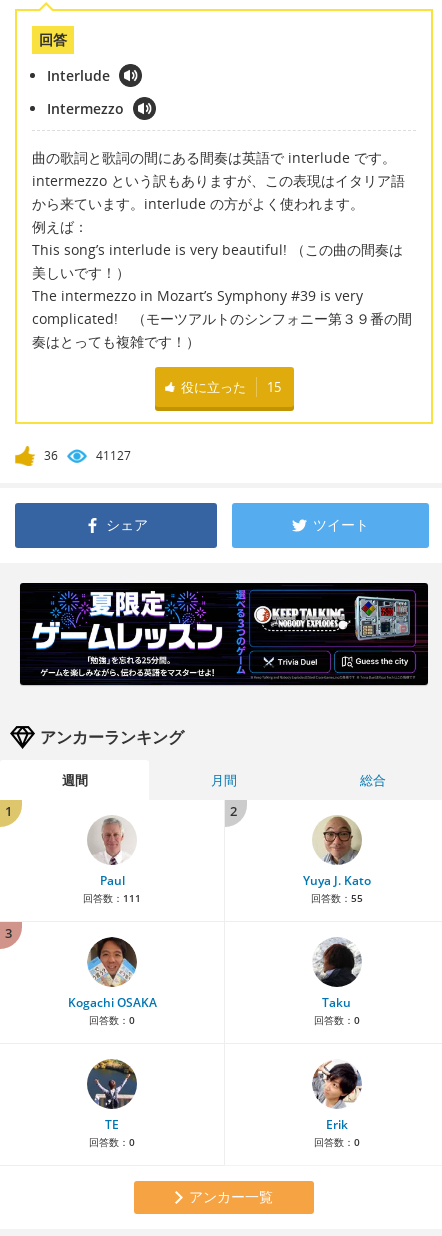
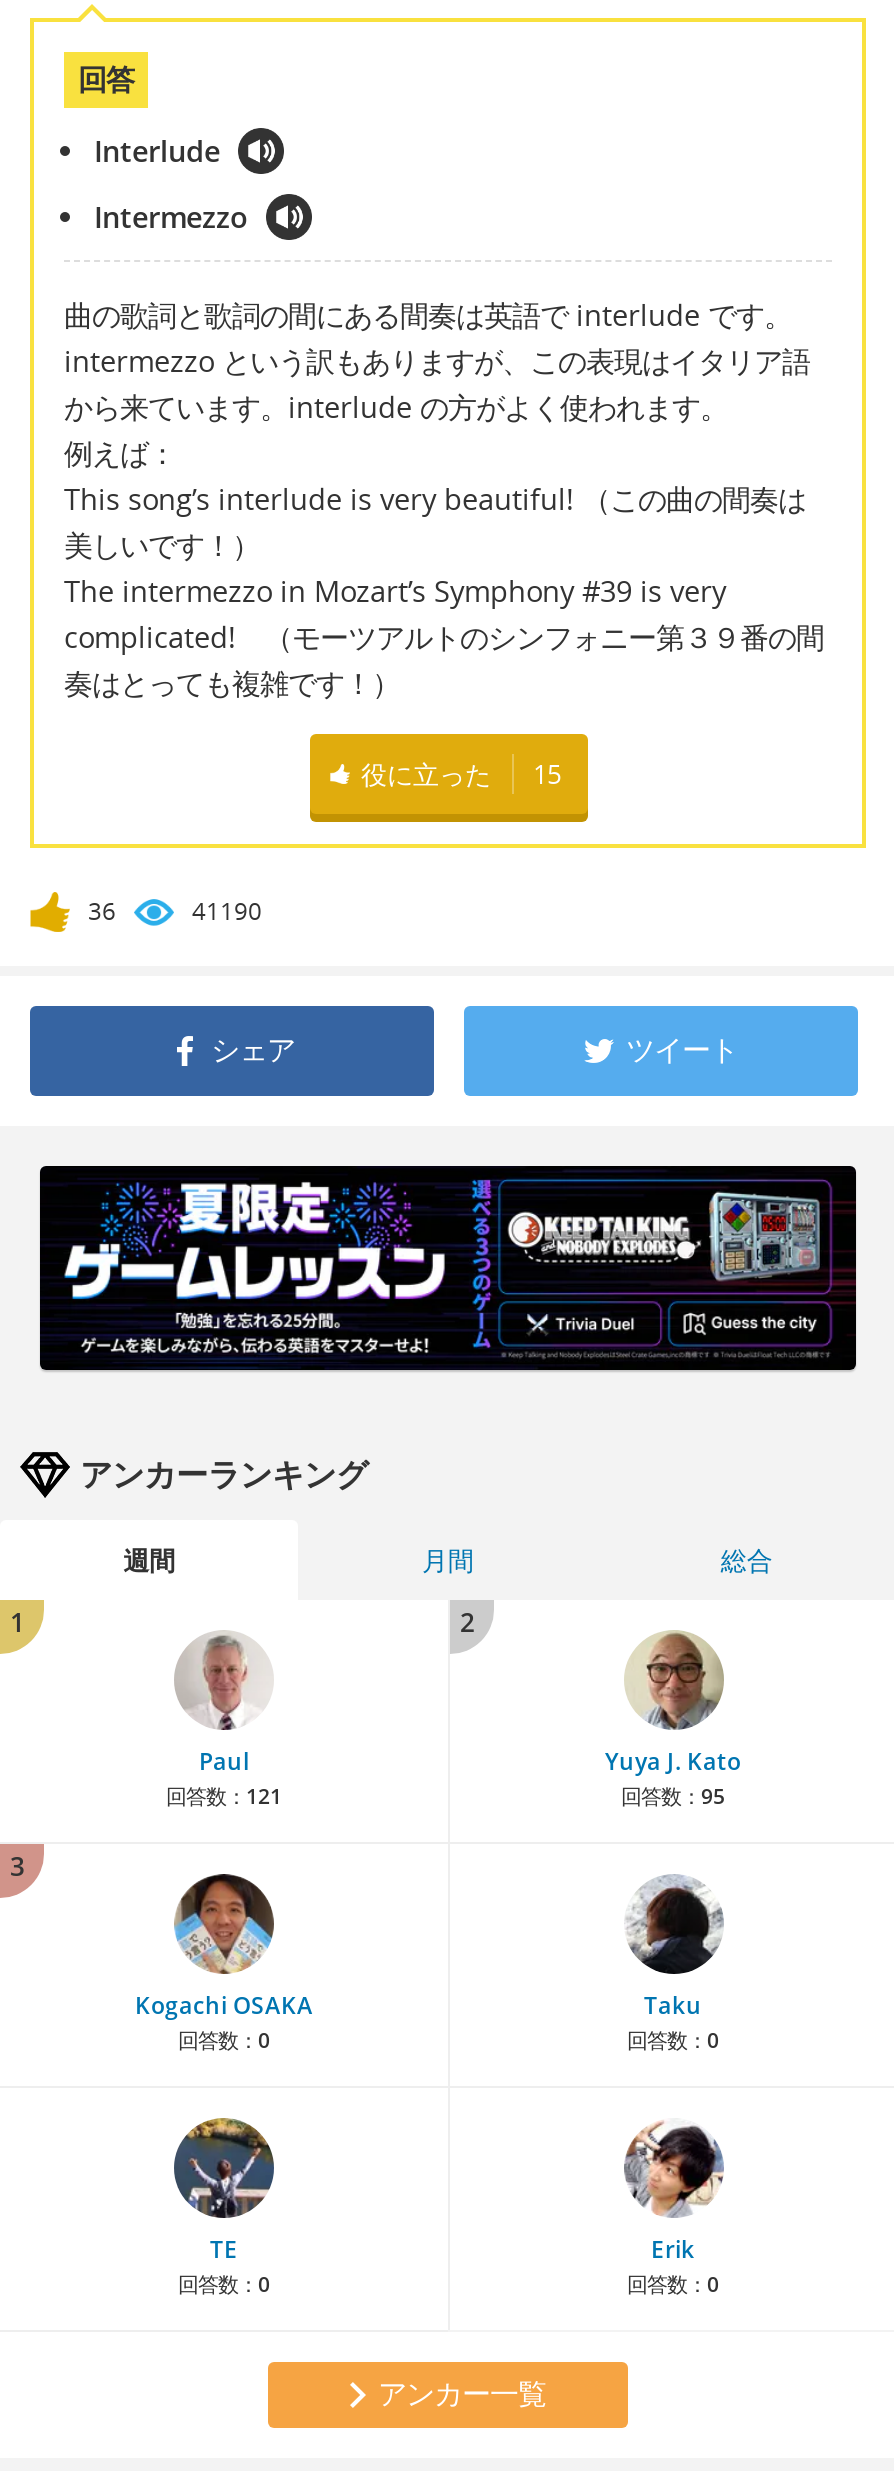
- 41127
+ 41190

- 回答数：111
+ 回答数：121

- 回答数：55
+ 回答数：95
